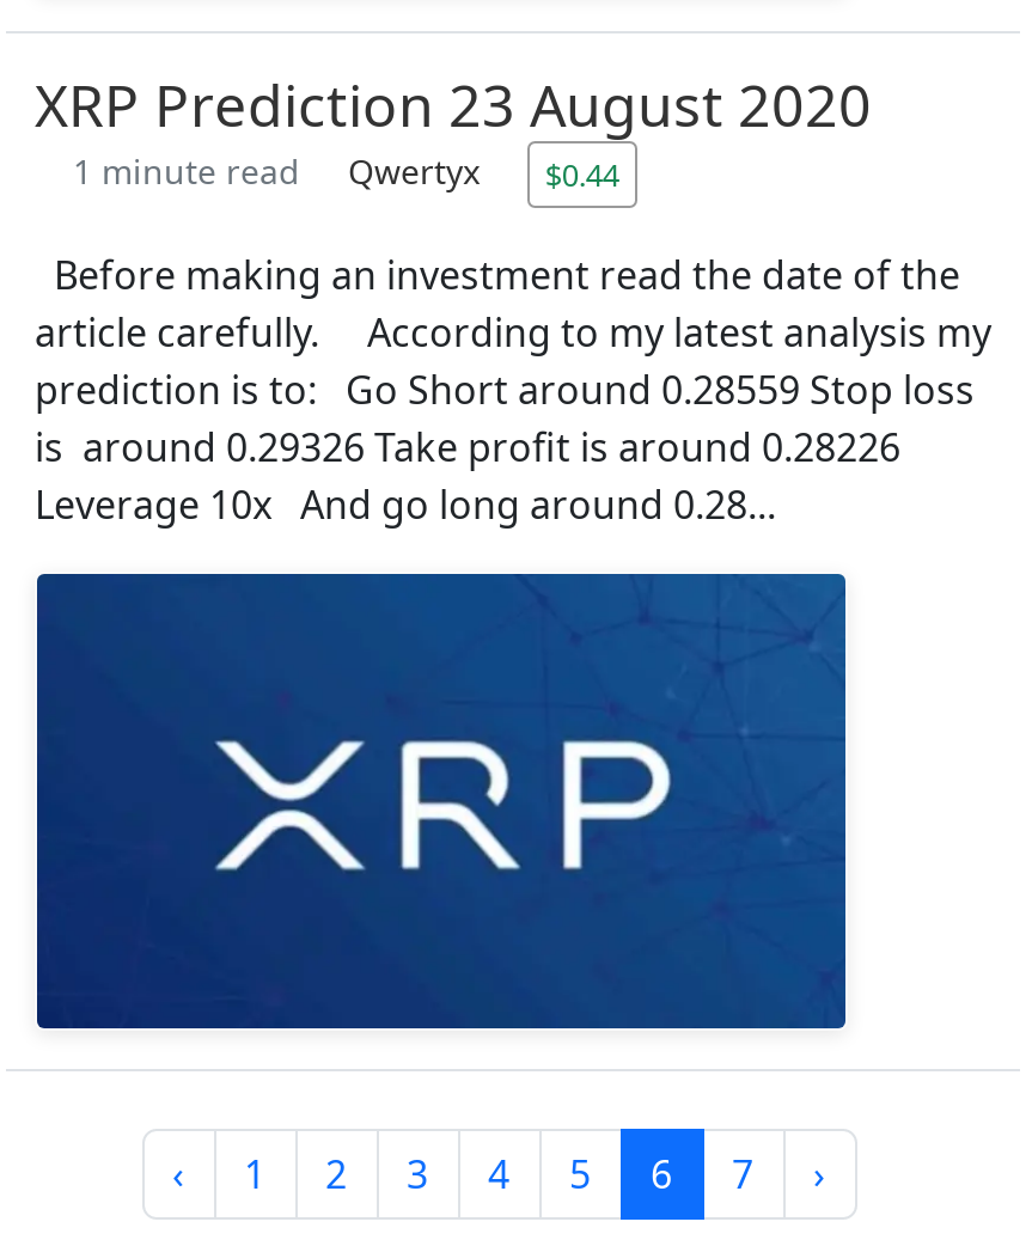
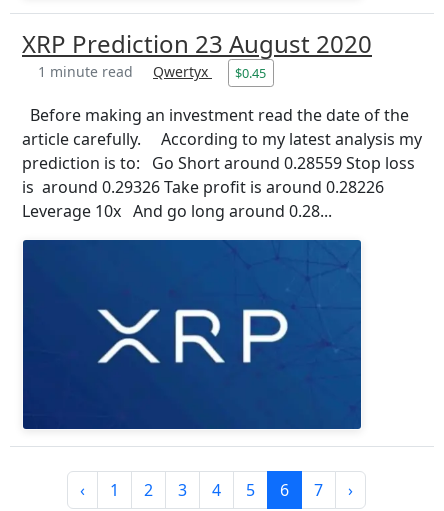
- 1 minute read Qwertyx $0.44
+ 1 minute read Qwertyx $0.45
